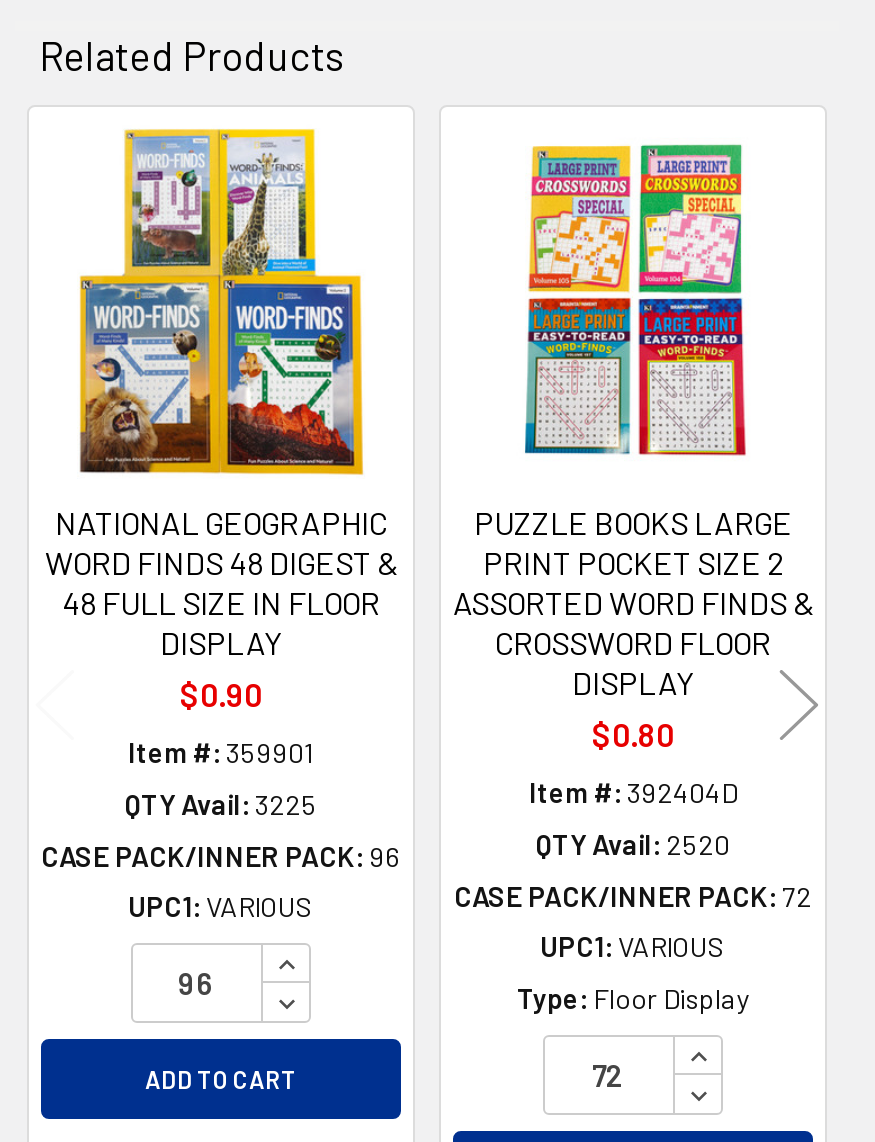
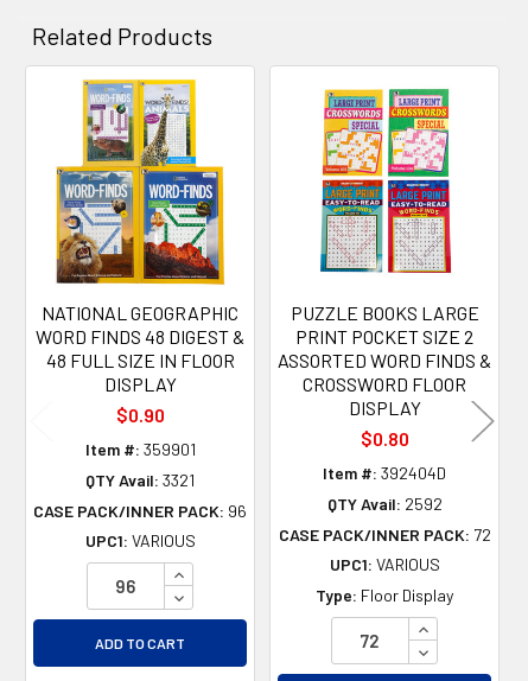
- QTY Avail: 3225
+ QTY Avail: 3321

- QTY Avail: 2520
+ QTY Avail: 2592
